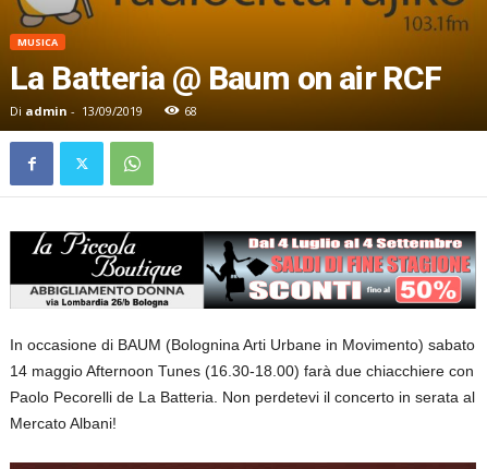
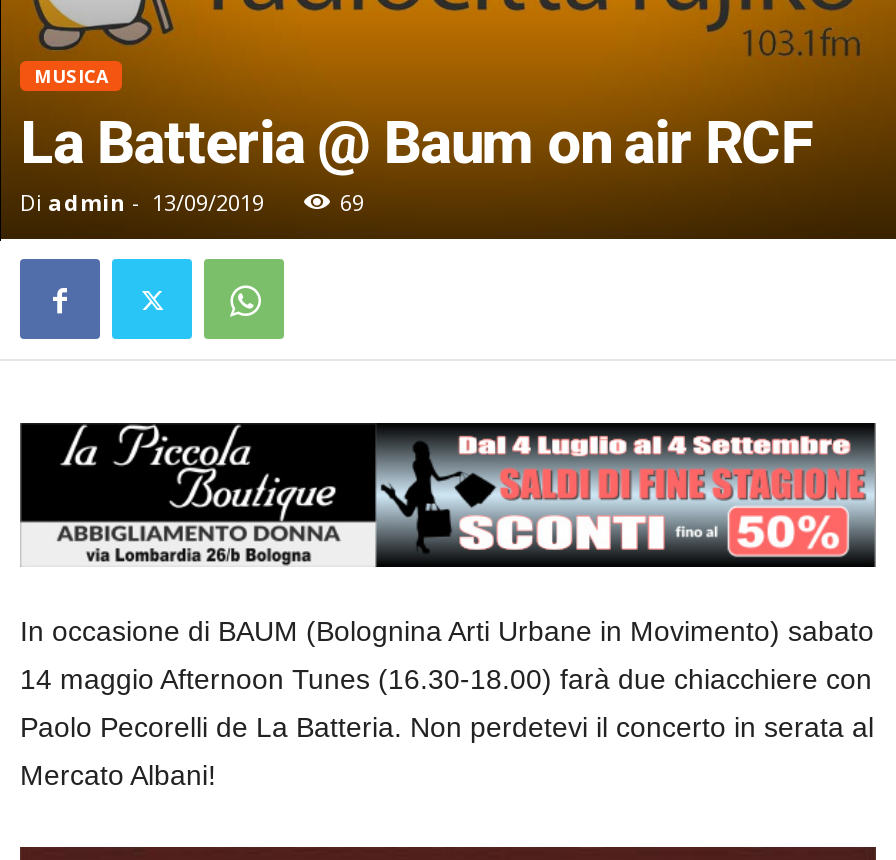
- 68
+ 69
